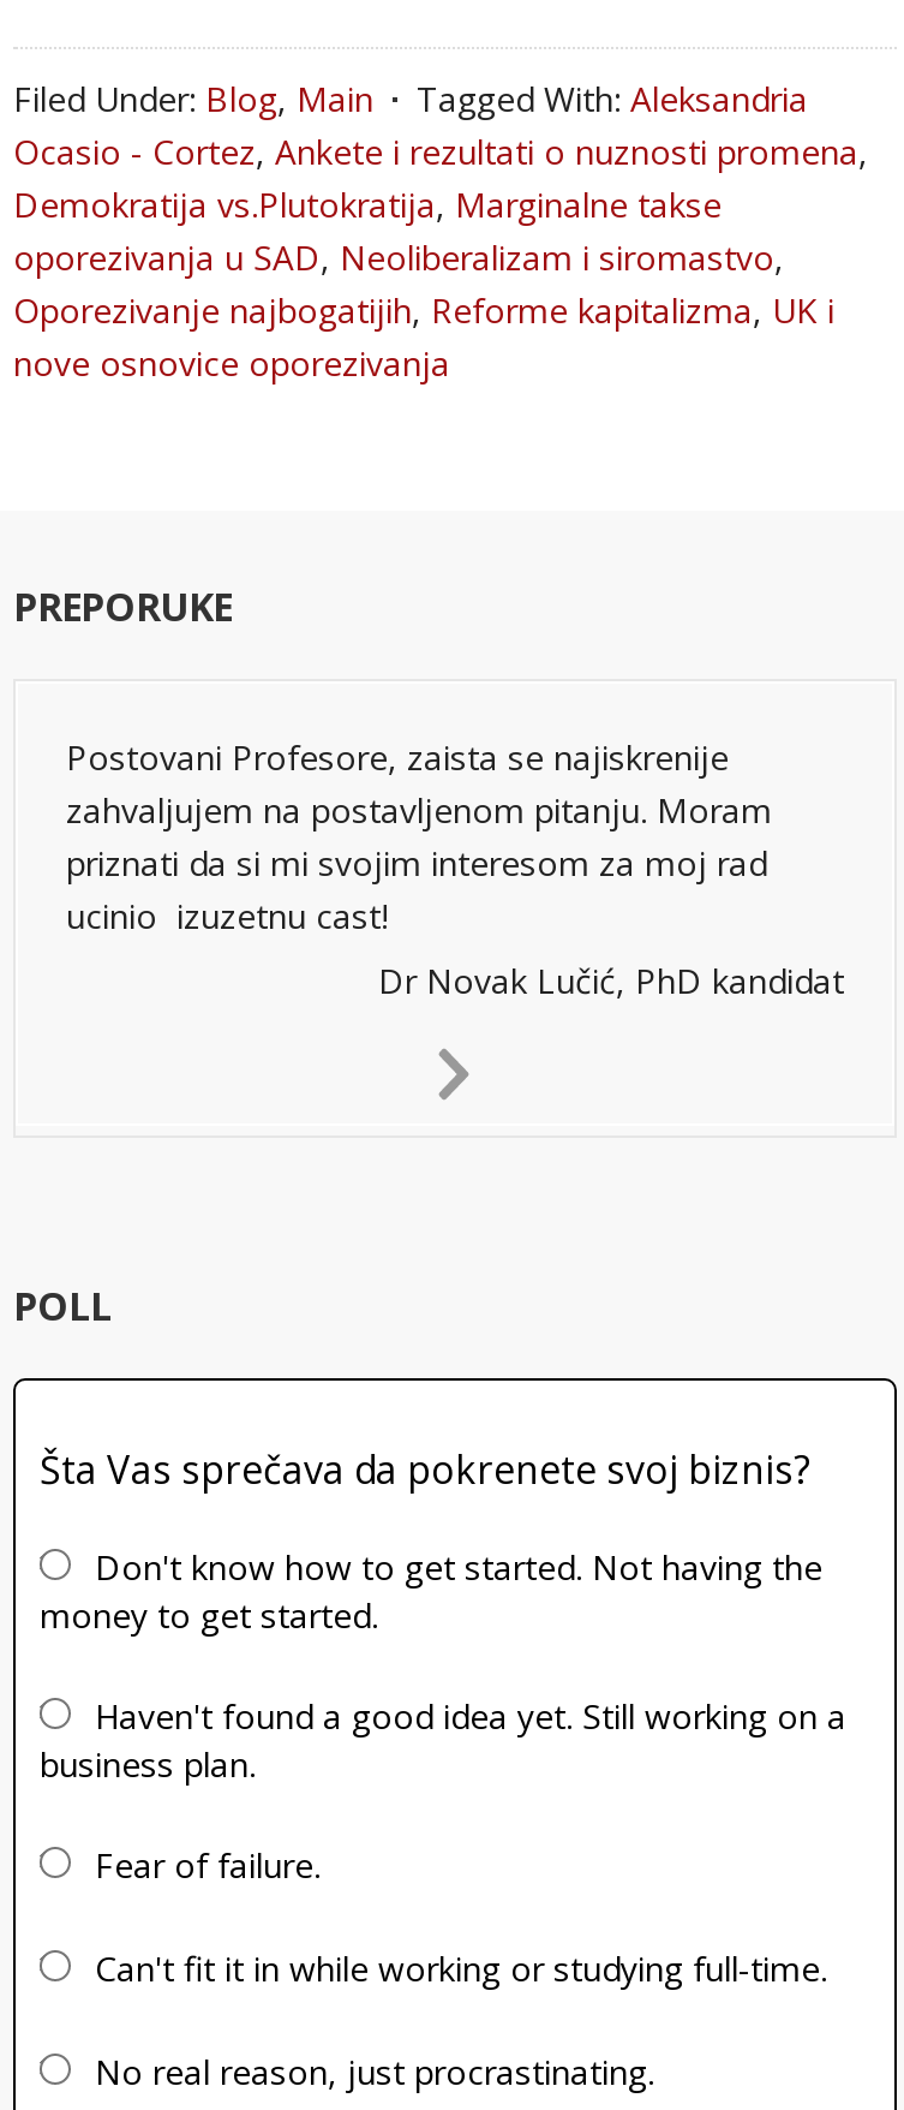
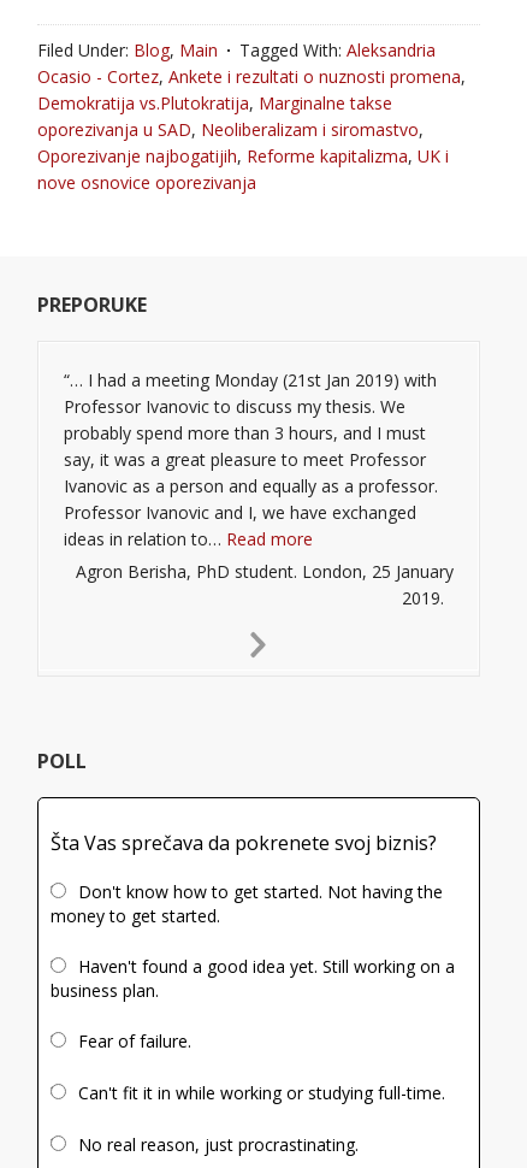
- Postovani Profesore, zaista se najiskrenije
- zahvaljujem na postavljenom pitanju. Moram
- priznati da si mi svojim interesom za moj rad
- ucinio izuzetnu cast!
- Dr Novak Lučić, PhD kandidat
+ “… I had a meeting Monday (21st Jan 2019) with
+ Professor Ivanovic to discuss my thesis. We
+ probably spend more than 3 hours, and I must
+ say, it was a great pleasure to meet Professor
+ Ivanovic as a person and equally as a professor.
+ Professor Ivanovic and I, we have exchanged
+ ideas in relation to… Read more “”
+ Agron Berisha, PhD student. London, 25 January
+ 2019.
